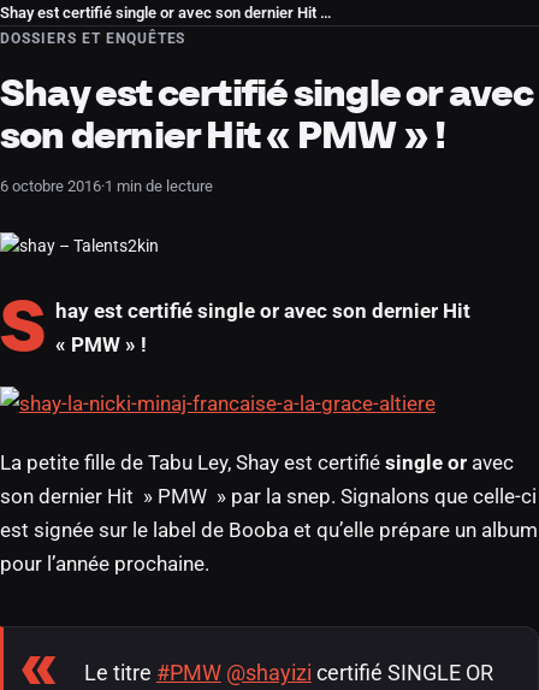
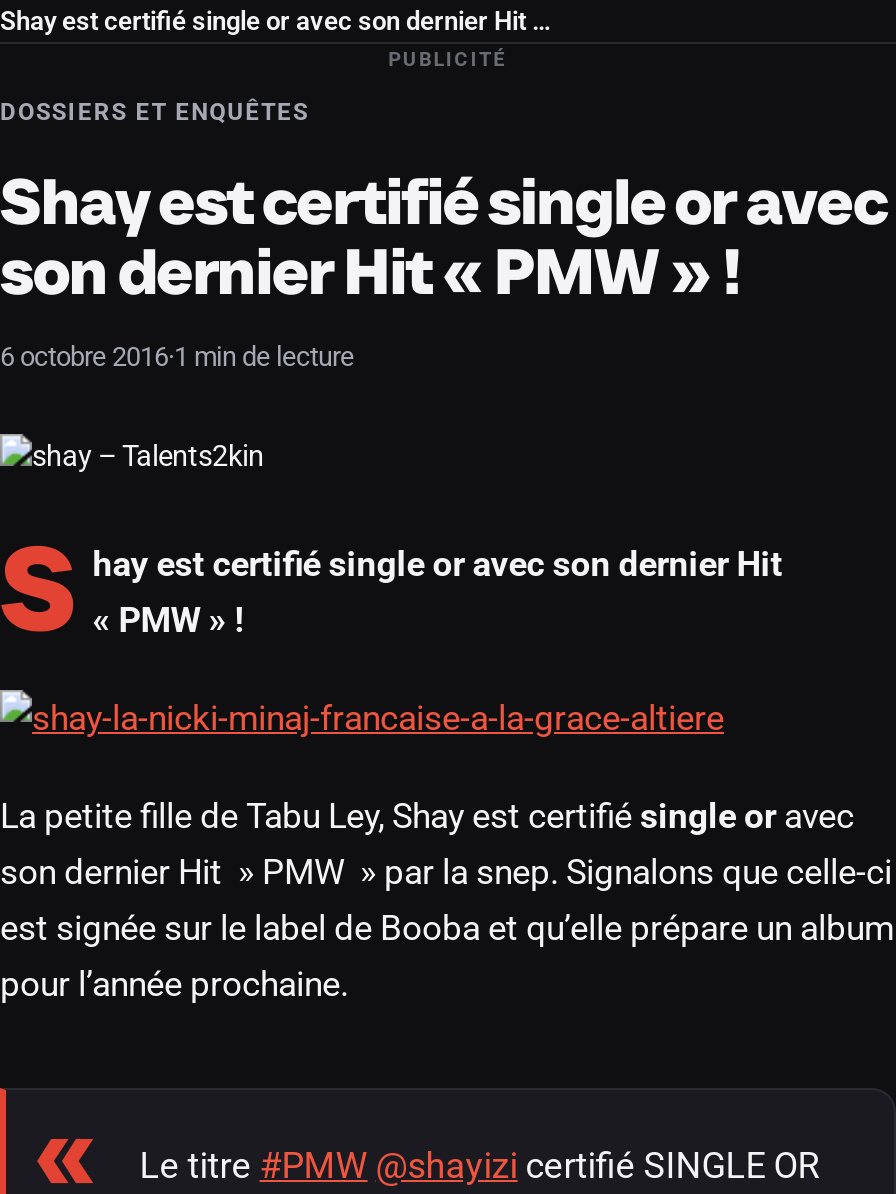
+ PUBLICITÉ
